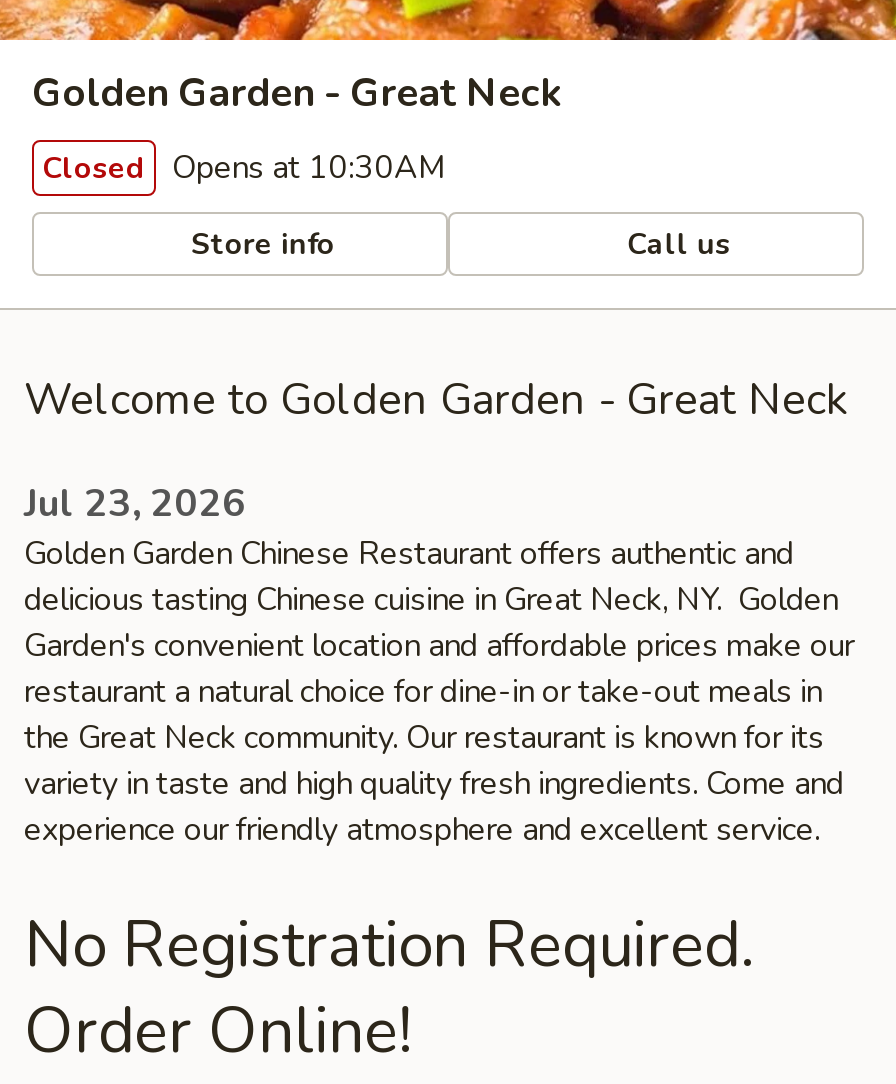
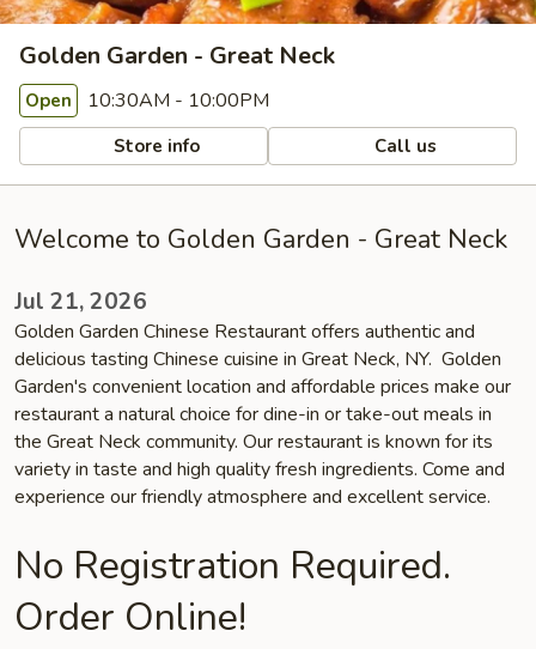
- Closed Opens at 10:30AM
+ Open 10:30AM - 10:00PM

- Jul 23, 2026
+ Jul 21, 2026
